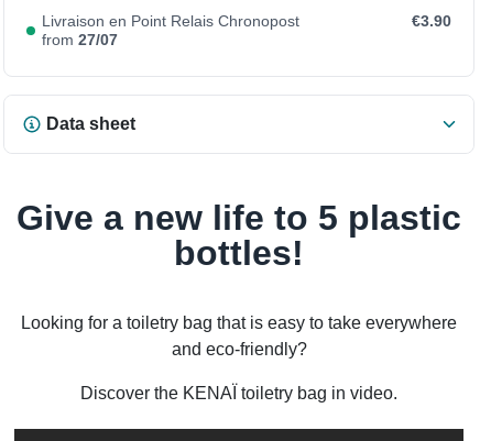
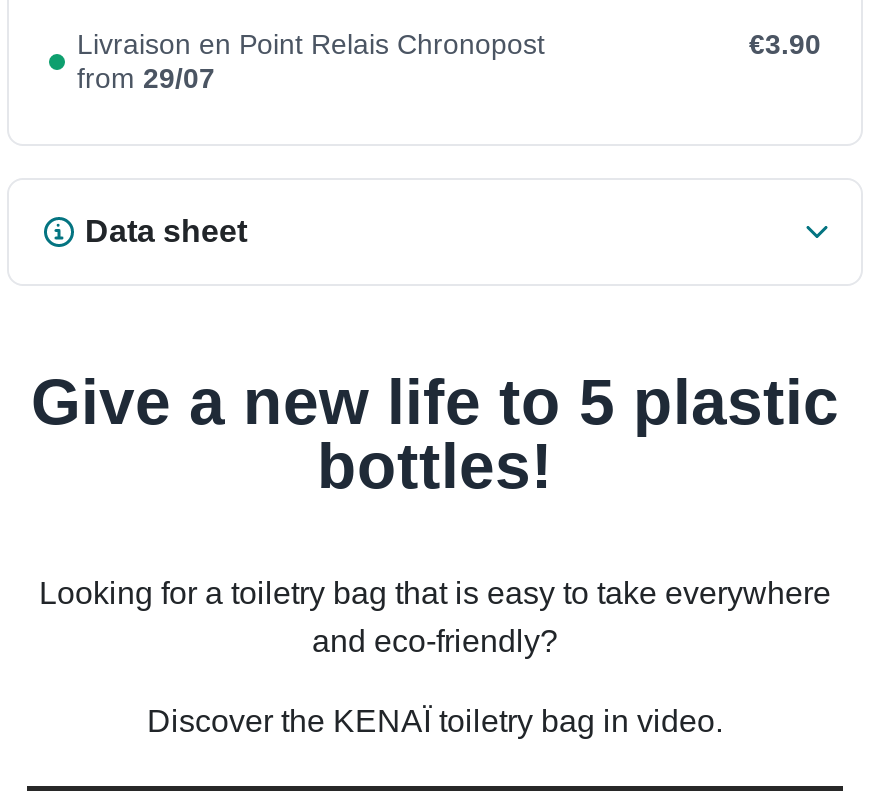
- from 27/07
+ from 29/07
